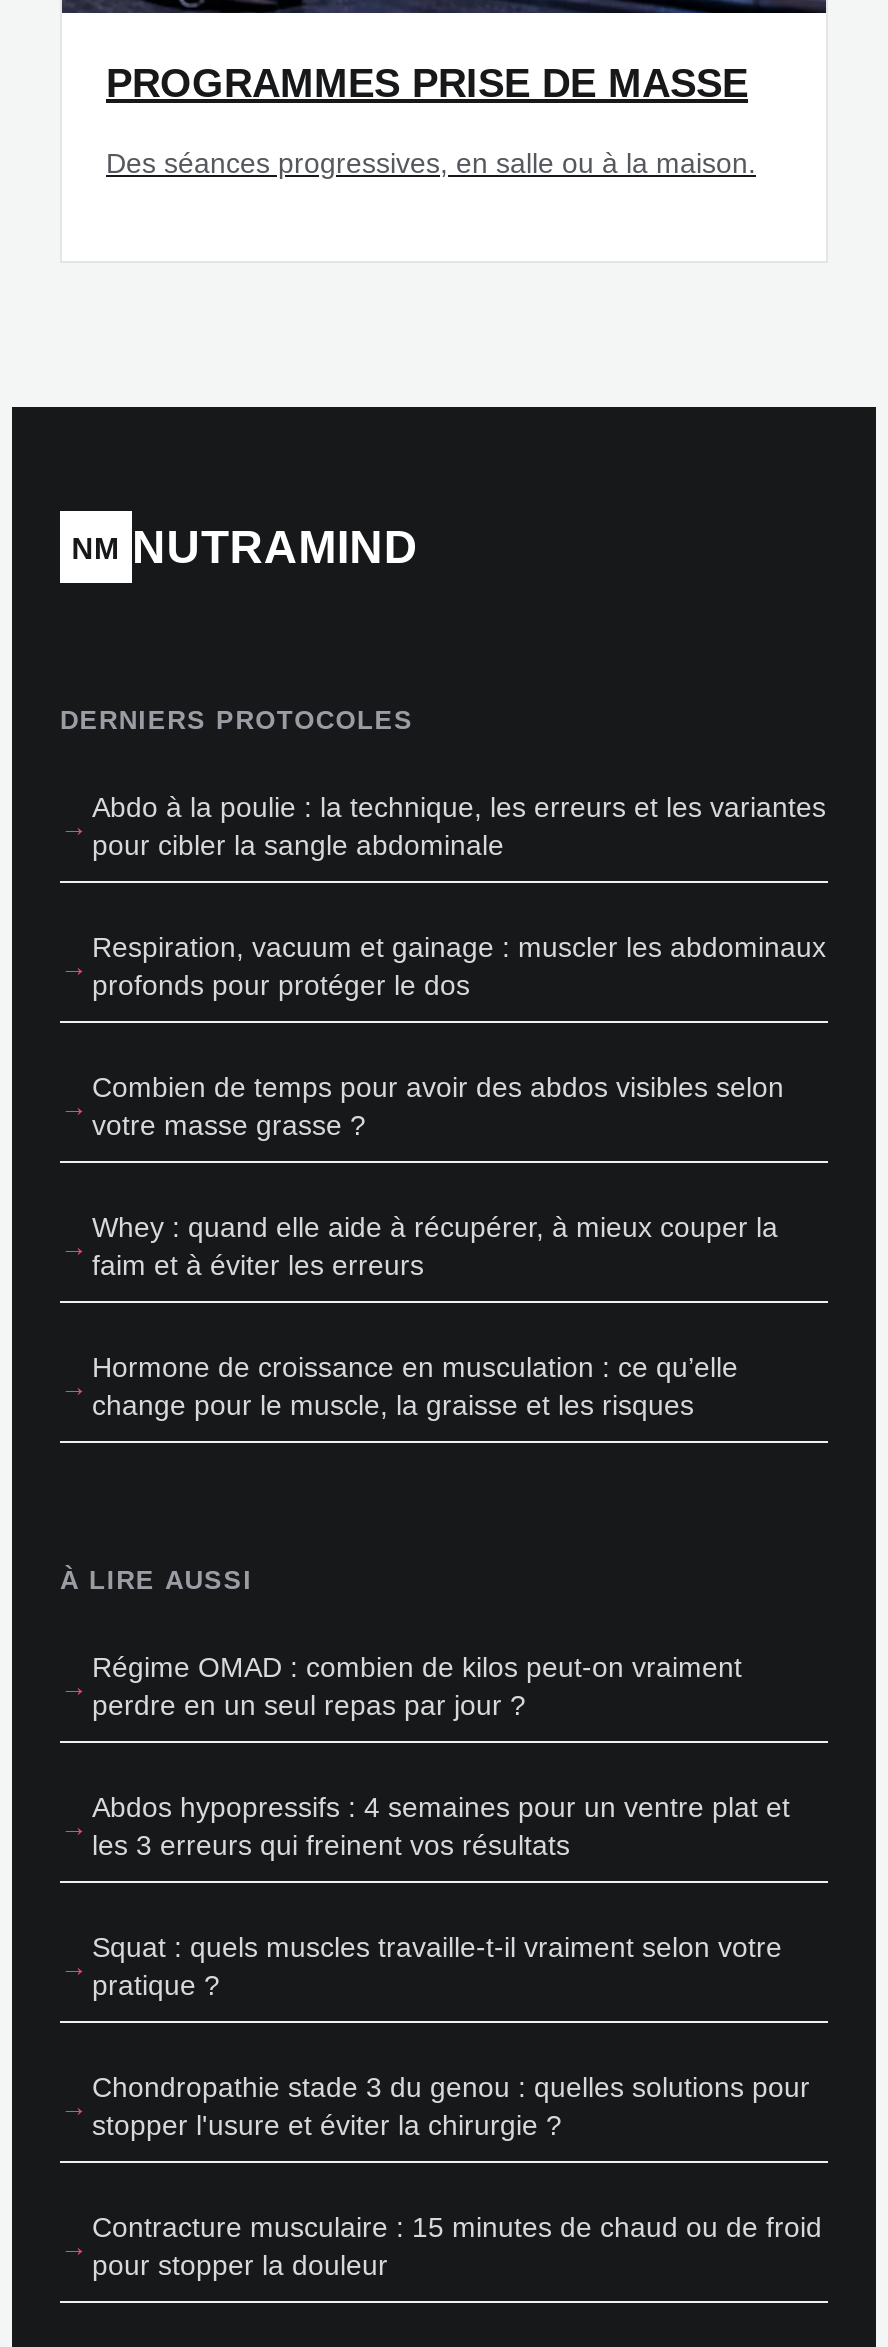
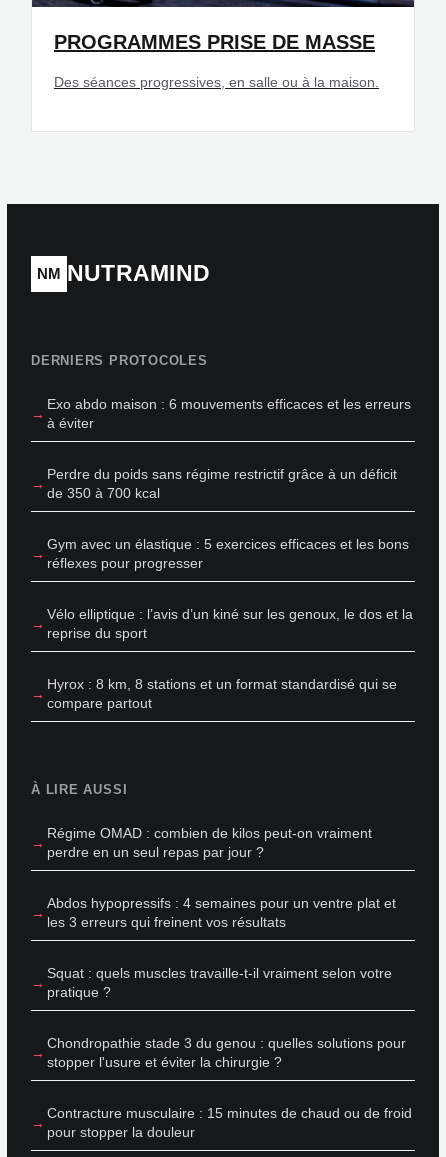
- Abdo à la poulie : la technique, les erreurs et les variantes
- pour cibler la sangle abdominale
+ Exo abdo maison : 6 mouvements efficaces et les erreurs
+ à éviter

- Respiration, vacuum et gainage : muscler les abdominaux
- profonds pour protéger le dos
+ Perdre du poids sans régime restrictif grâce à un déficit
+ de 350 à 700 kcal

- Combien de temps pour avoir des abdos visibles selon
- votre masse grasse ?
+ Gym avec un élastique : 5 exercices efficaces et les bons
+ réflexes pour progresser

- Whey : quand elle aide à récupérer, à mieux couper la
- faim et à éviter les erreurs
+ Vélo elliptique : l’avis d’un kiné sur les genoux, le dos et la
+ reprise du sport

- Hormone de croissance en musculation : ce qu’elle
- change pour le muscle, la graisse et les risques
+ Hyrox : 8 km, 8 stations et un format standardisé qui se
+ compare partout
